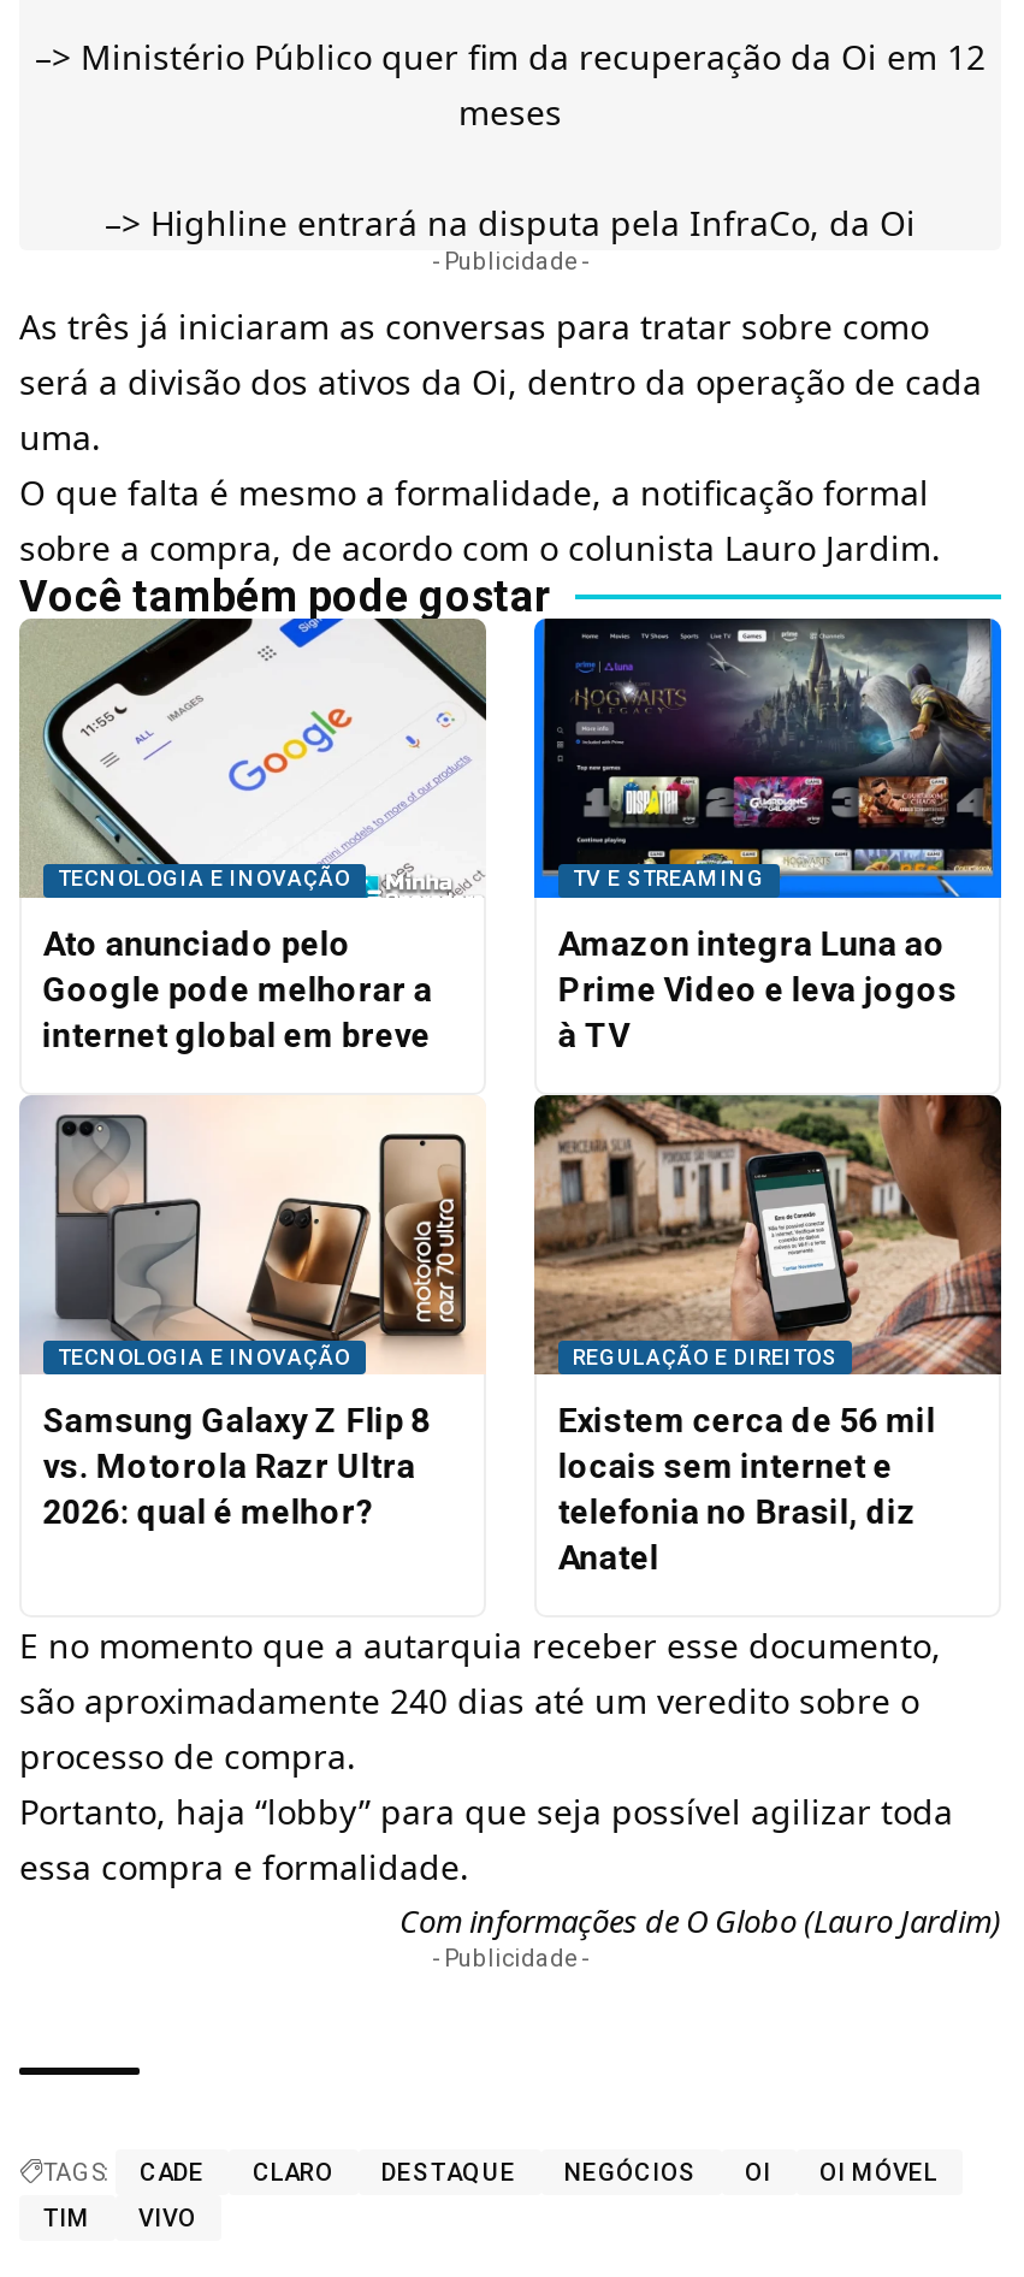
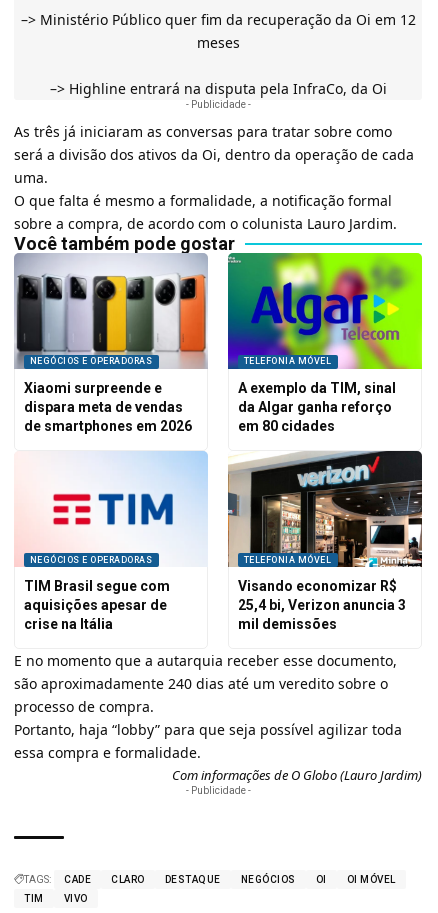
- [image]
- TECNOLOGIA E INOVAÇÃO
+ [image]
+ NEGÓCIOS E OPERADORAS

- [image]
- TV E STREAMING
+ [image]
+ TELEFONIA MÓVEL

- Ato anunciado pelo
- Google pode melhorar a
- internet global em breve
+ Xiaomi surpreende e
+ dispara meta de vendas
+ de smartphones em 2026

- Amazon integra Luna ao
- Prime Video e leva jogos
- à TV
+ A exemplo da TIM, sinal
+ da Algar ganha reforço
+ em 80 cidades

- [image]
- REGULAÇÃO E DIREITOS
+ [image]
+ TELEFONIA MÓVEL

- [image]
- TECNOLOGIA E INOVAÇÃO
+ [image]
+ NEGÓCIOS E OPERADORAS

- Samsung Galaxy Z Flip 8
- vs. Motorola Razr Ultra
- 2026: qual é melhor?
+ TIM Brasil segue com
+ aquisições apesar de
+ crise na Itália

- Existem cerca de 56 mil
- locais sem internet e
- telefonia no Brasil, diz
- Anatel
+ Visando economizar R$
+ 25,4 bi, Verizon anuncia 3
+ mil demissões
